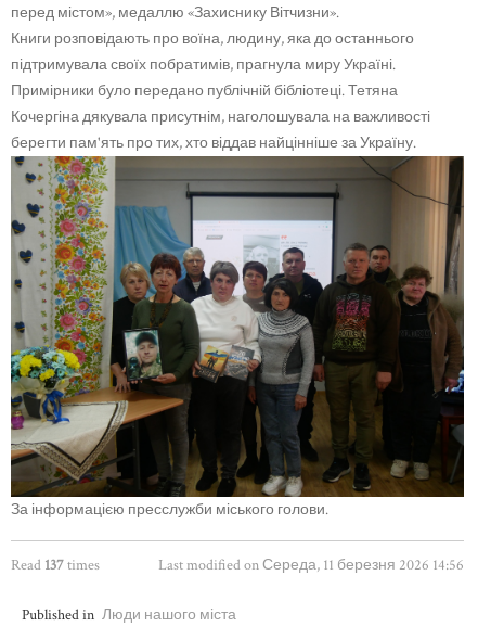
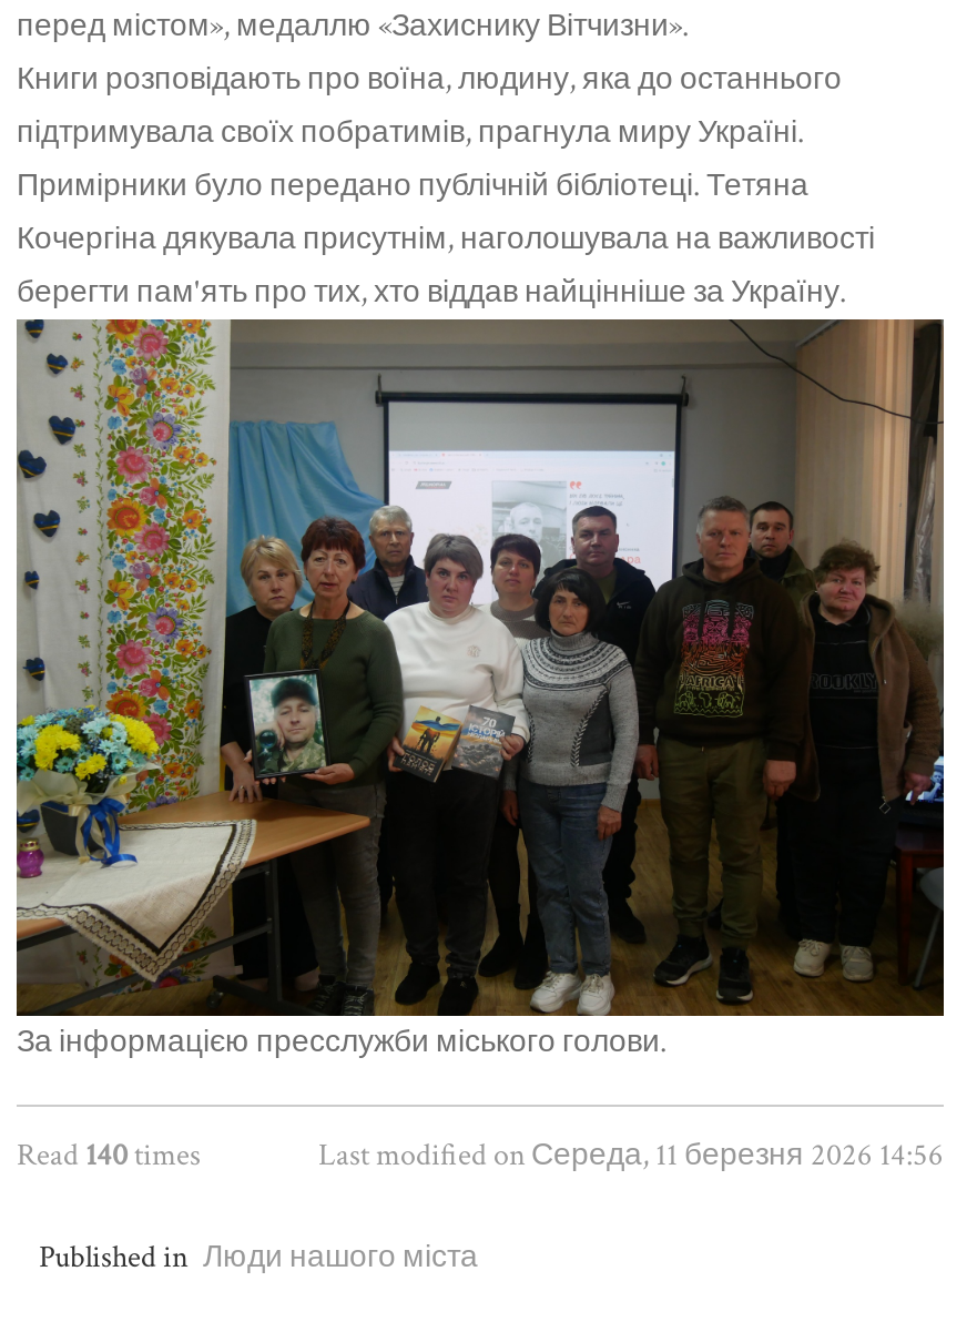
- Read 137times
+ Read 140times
